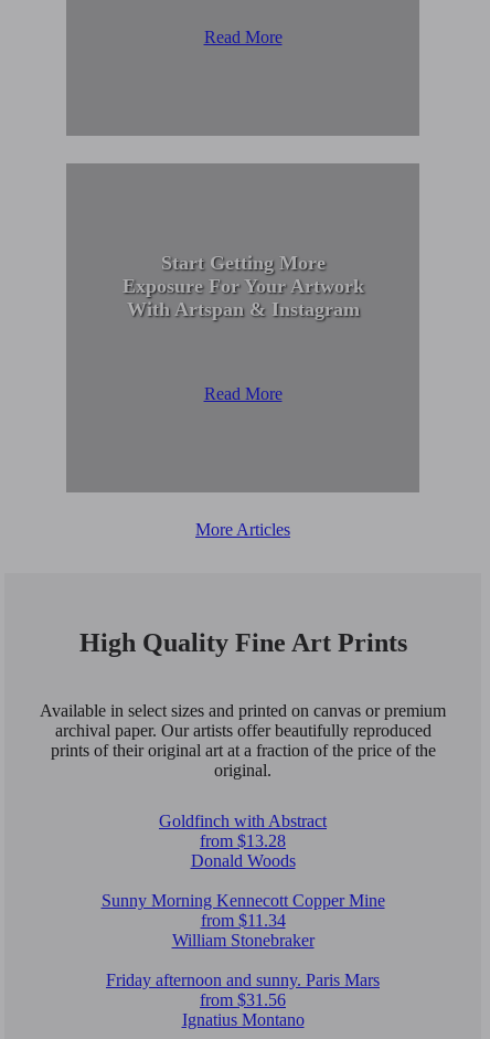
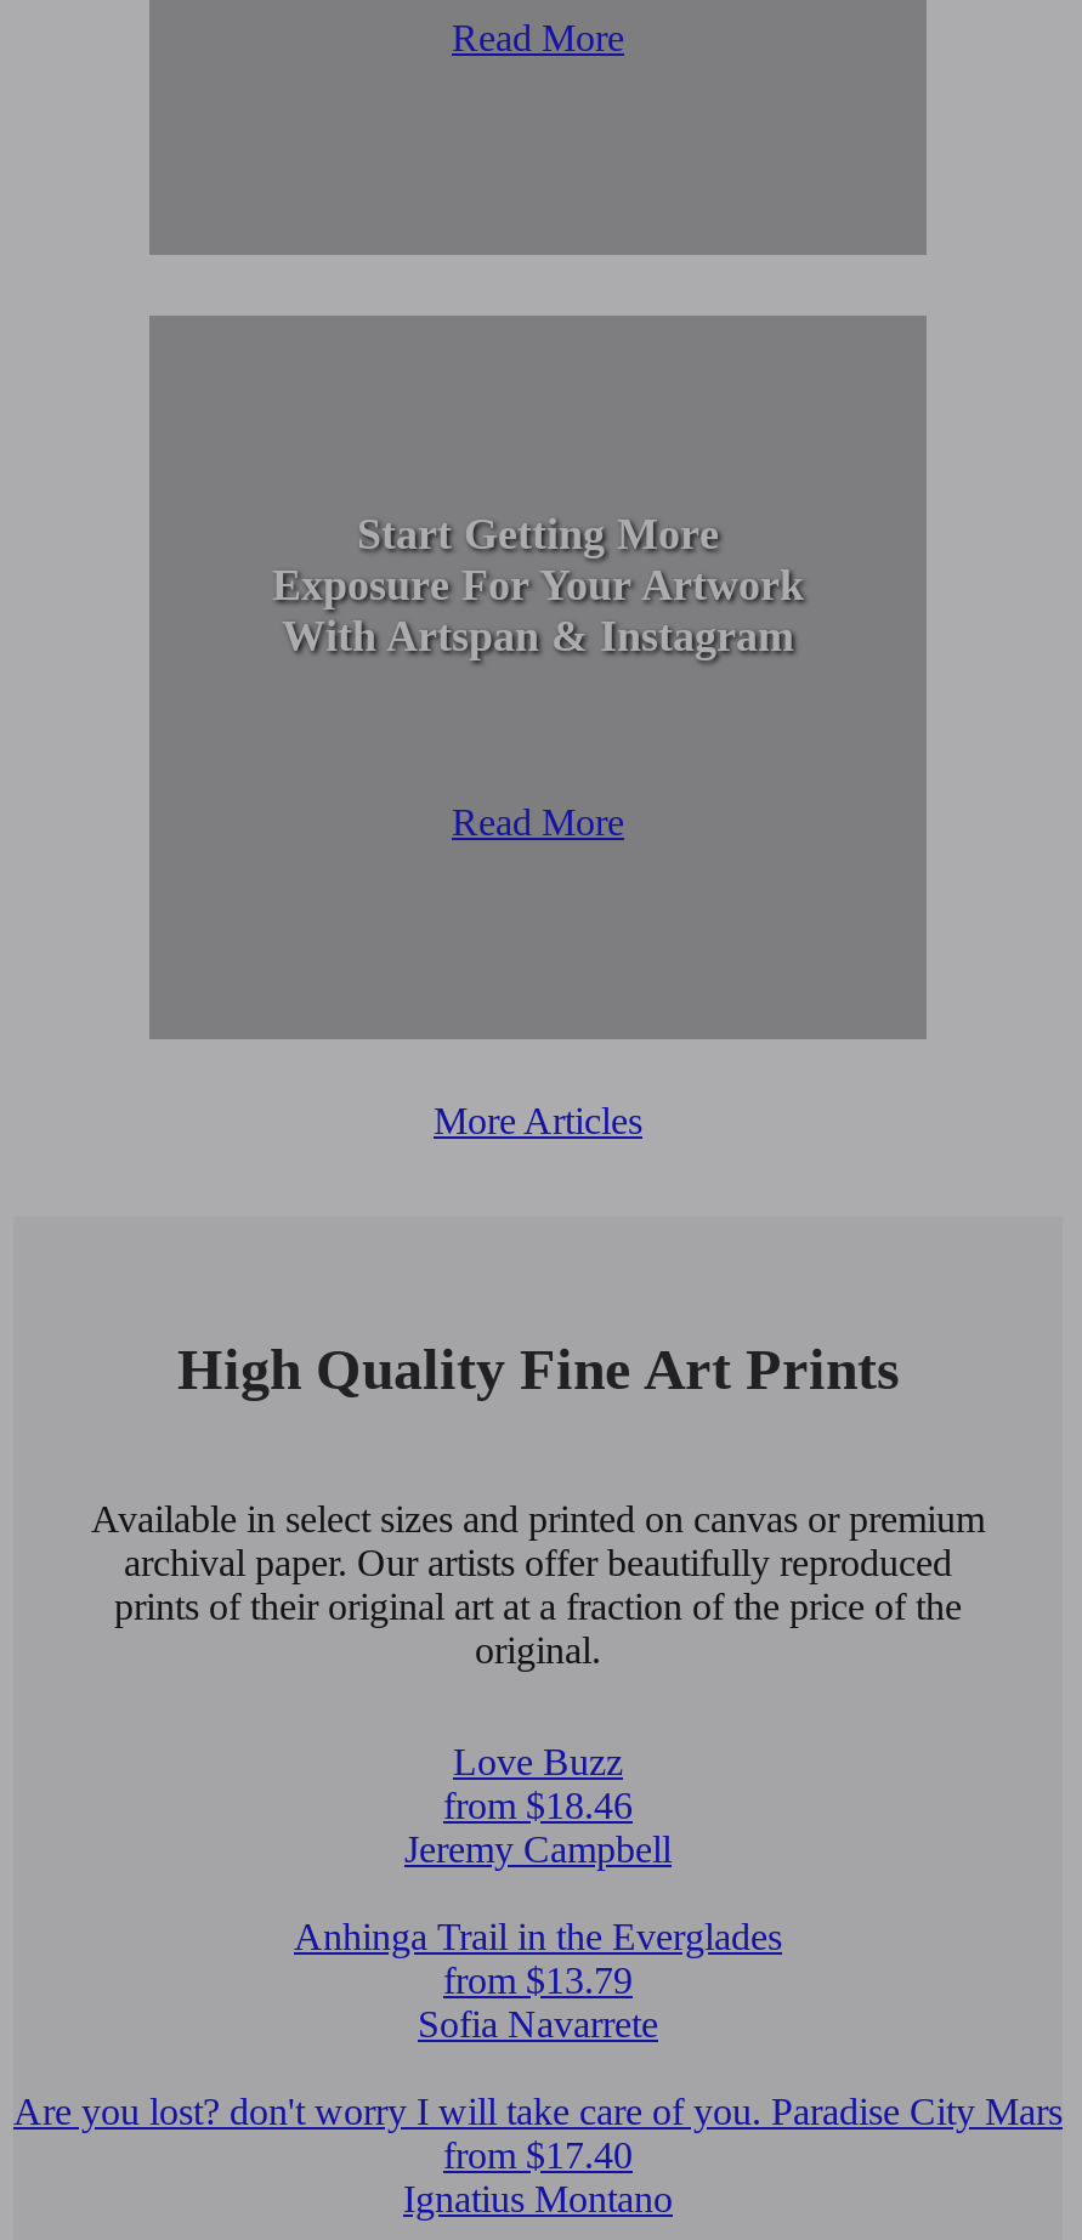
- Goldfinch with Abstract
- from $13.28
- Donald Woods
+ Love Buzz
+ from $18.46
+ Jeremy Campbell

- Sunny Morning Kennecott Copper Mine
- from $11.34
- William Stonebraker
+ Anhinga Trail in the Everglades
+ from $13.79
+ Sofia Navarrete

- Friday afternoon and sunny. Paris Mars
- from $31.56
+ Are you lost? don't worry I will take care of you. Paradise City Mars
+ from $17.40
